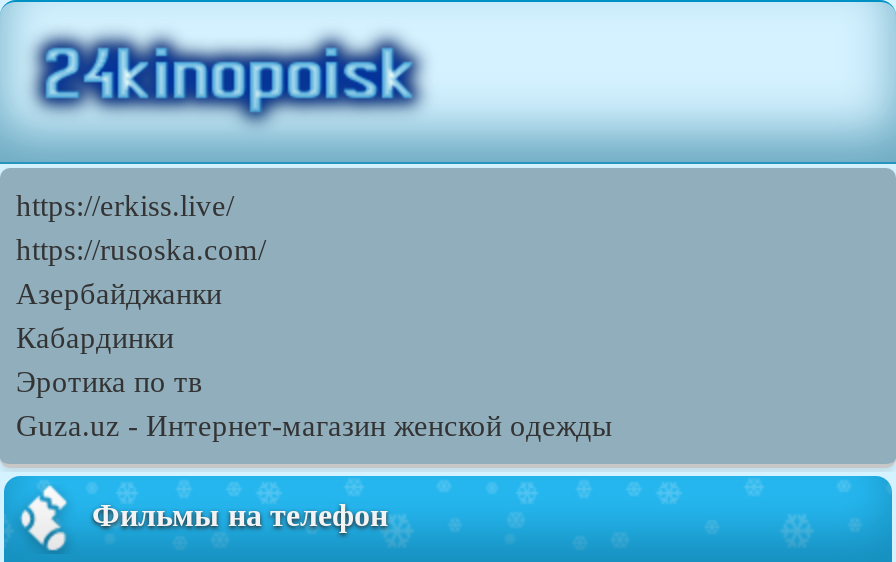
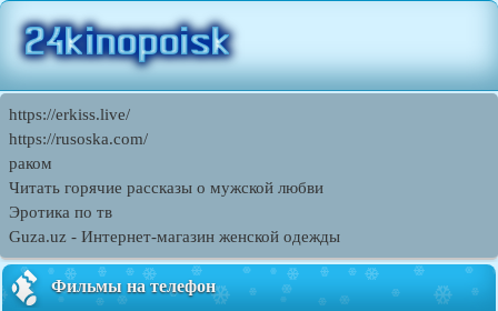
- Азербайджанки
- Кабардинки
+ раком
+ Читать горячие рассказы о мужской любви
